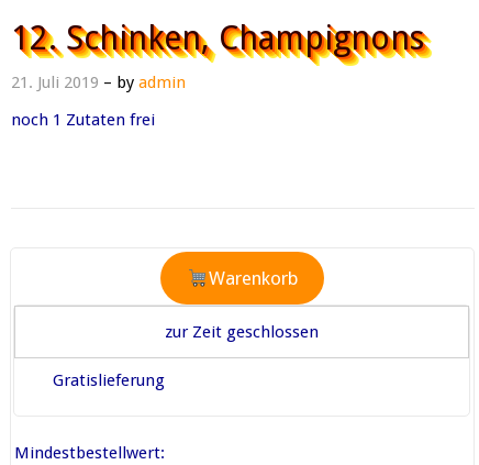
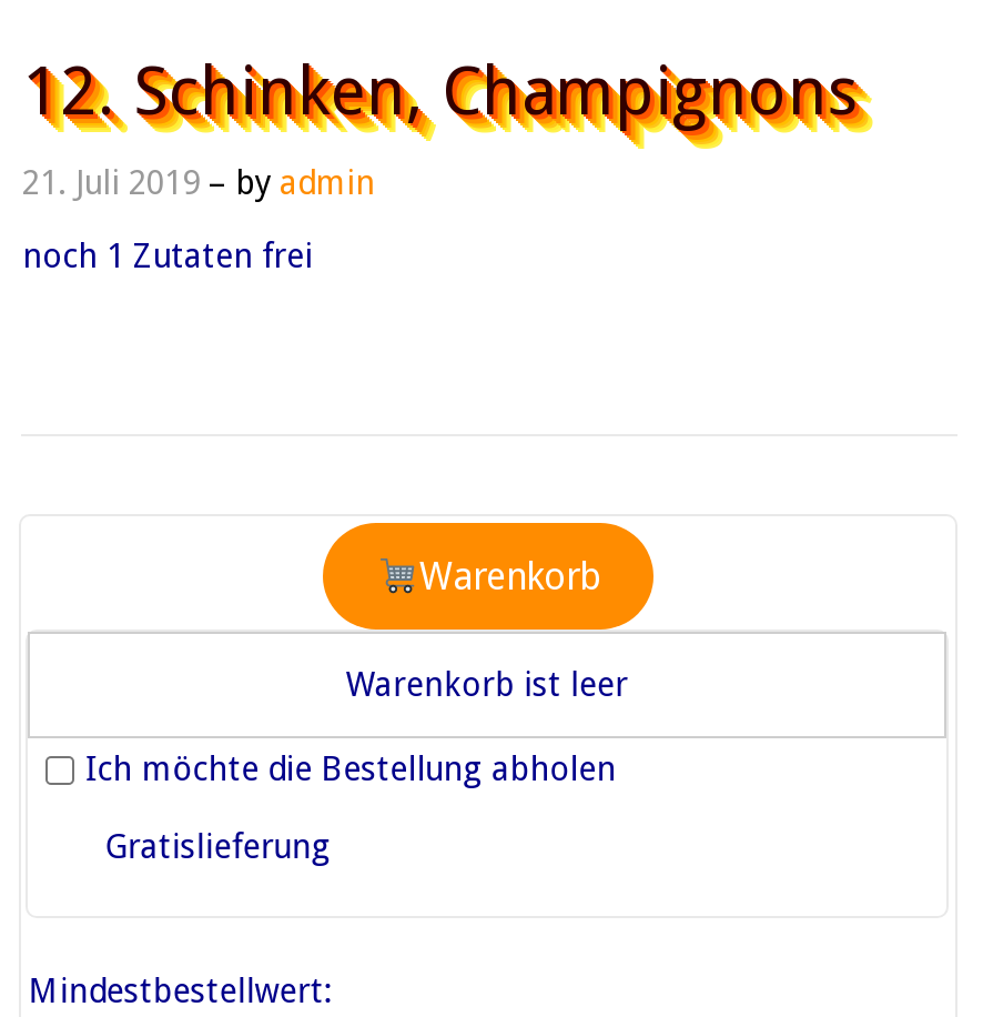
- zur Zeit geschlossen
+ Warenkorb ist leer
+ Ich möchte die Bestellung abholen
